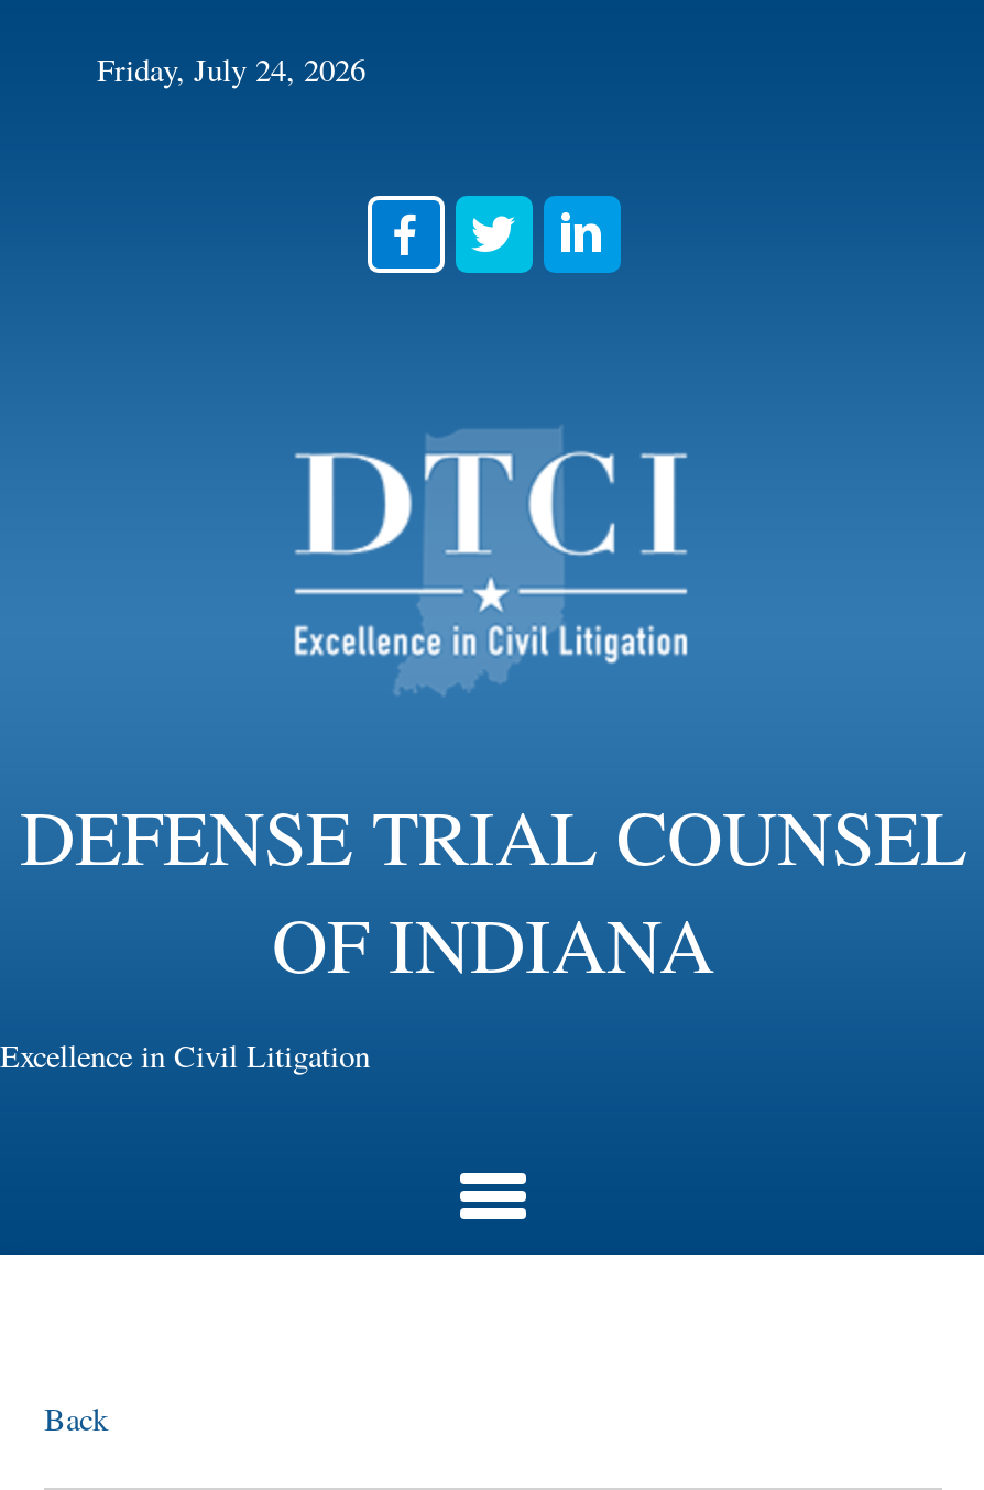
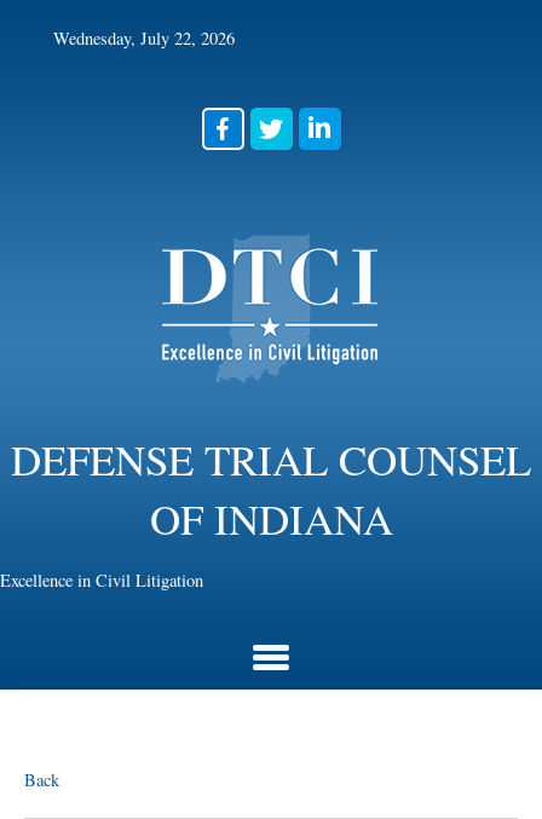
- Friday, July 24, 2026
+ Wednesday, July 22, 2026
